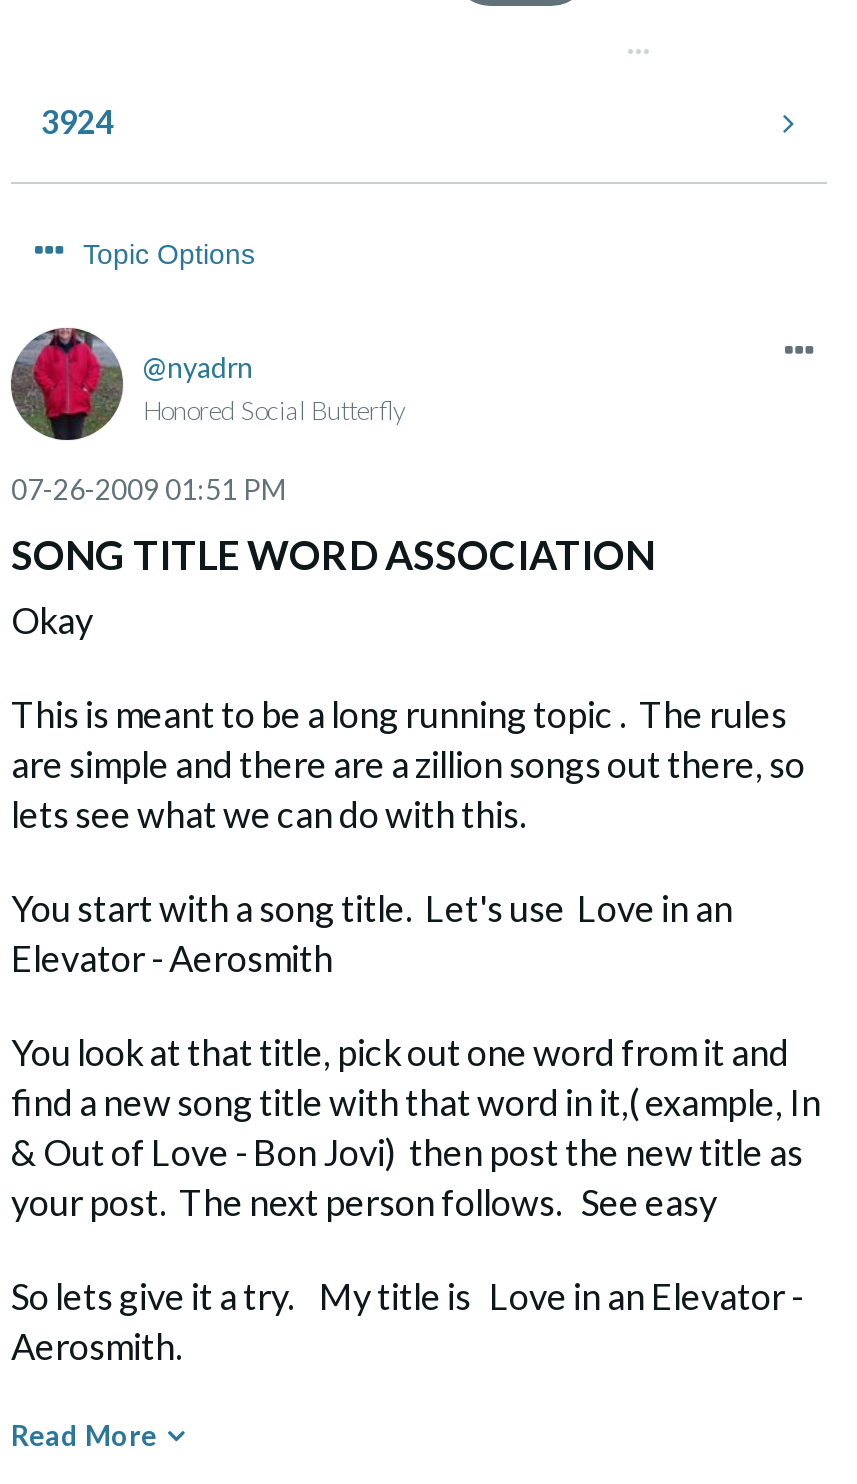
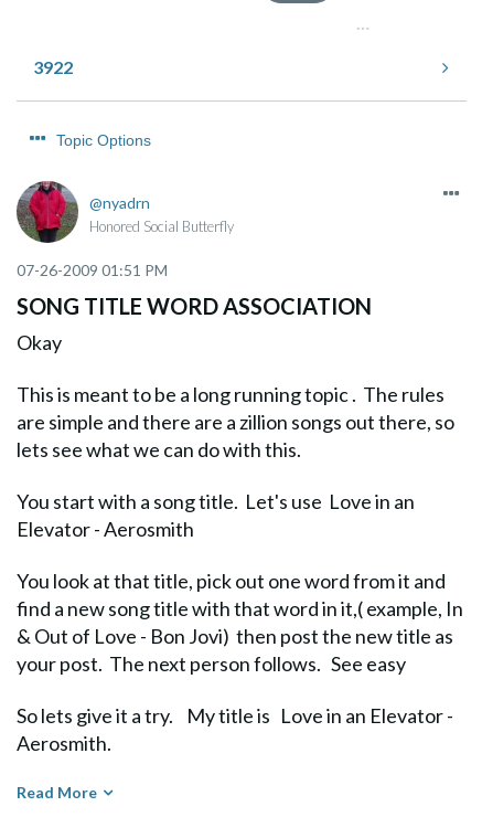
- 3924
+ 3922
